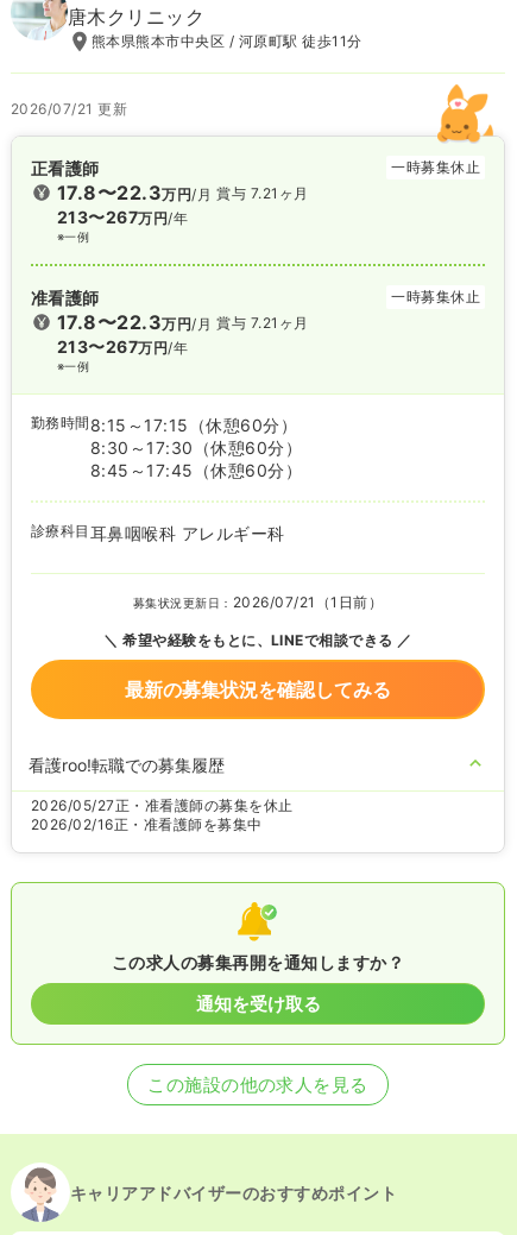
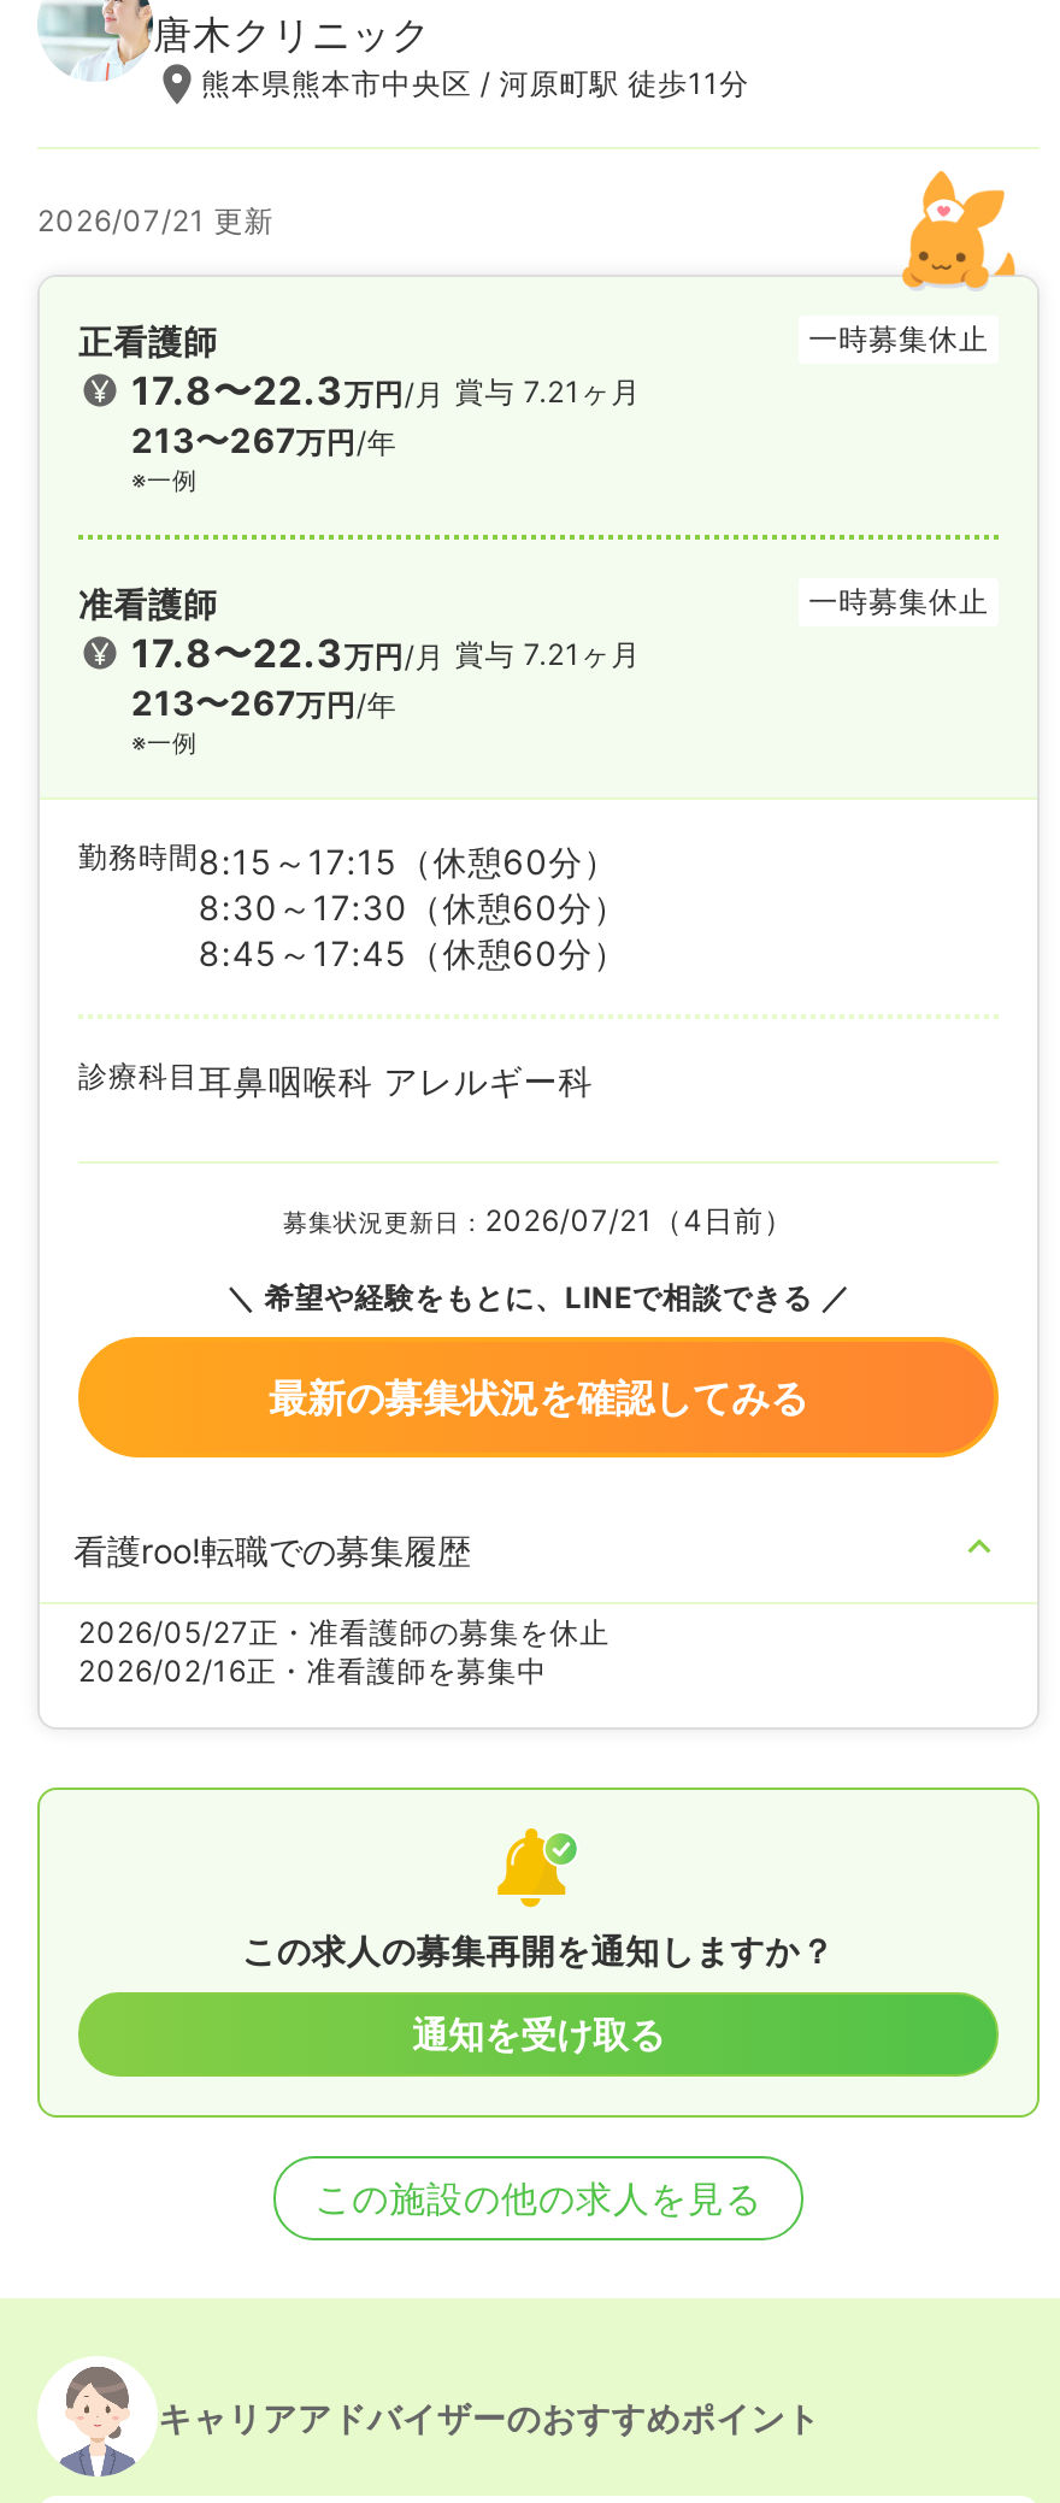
- 募集状況更新日：2026/07/21（1日前）
+ 募集状況更新日：2026/07/21（4日前）
